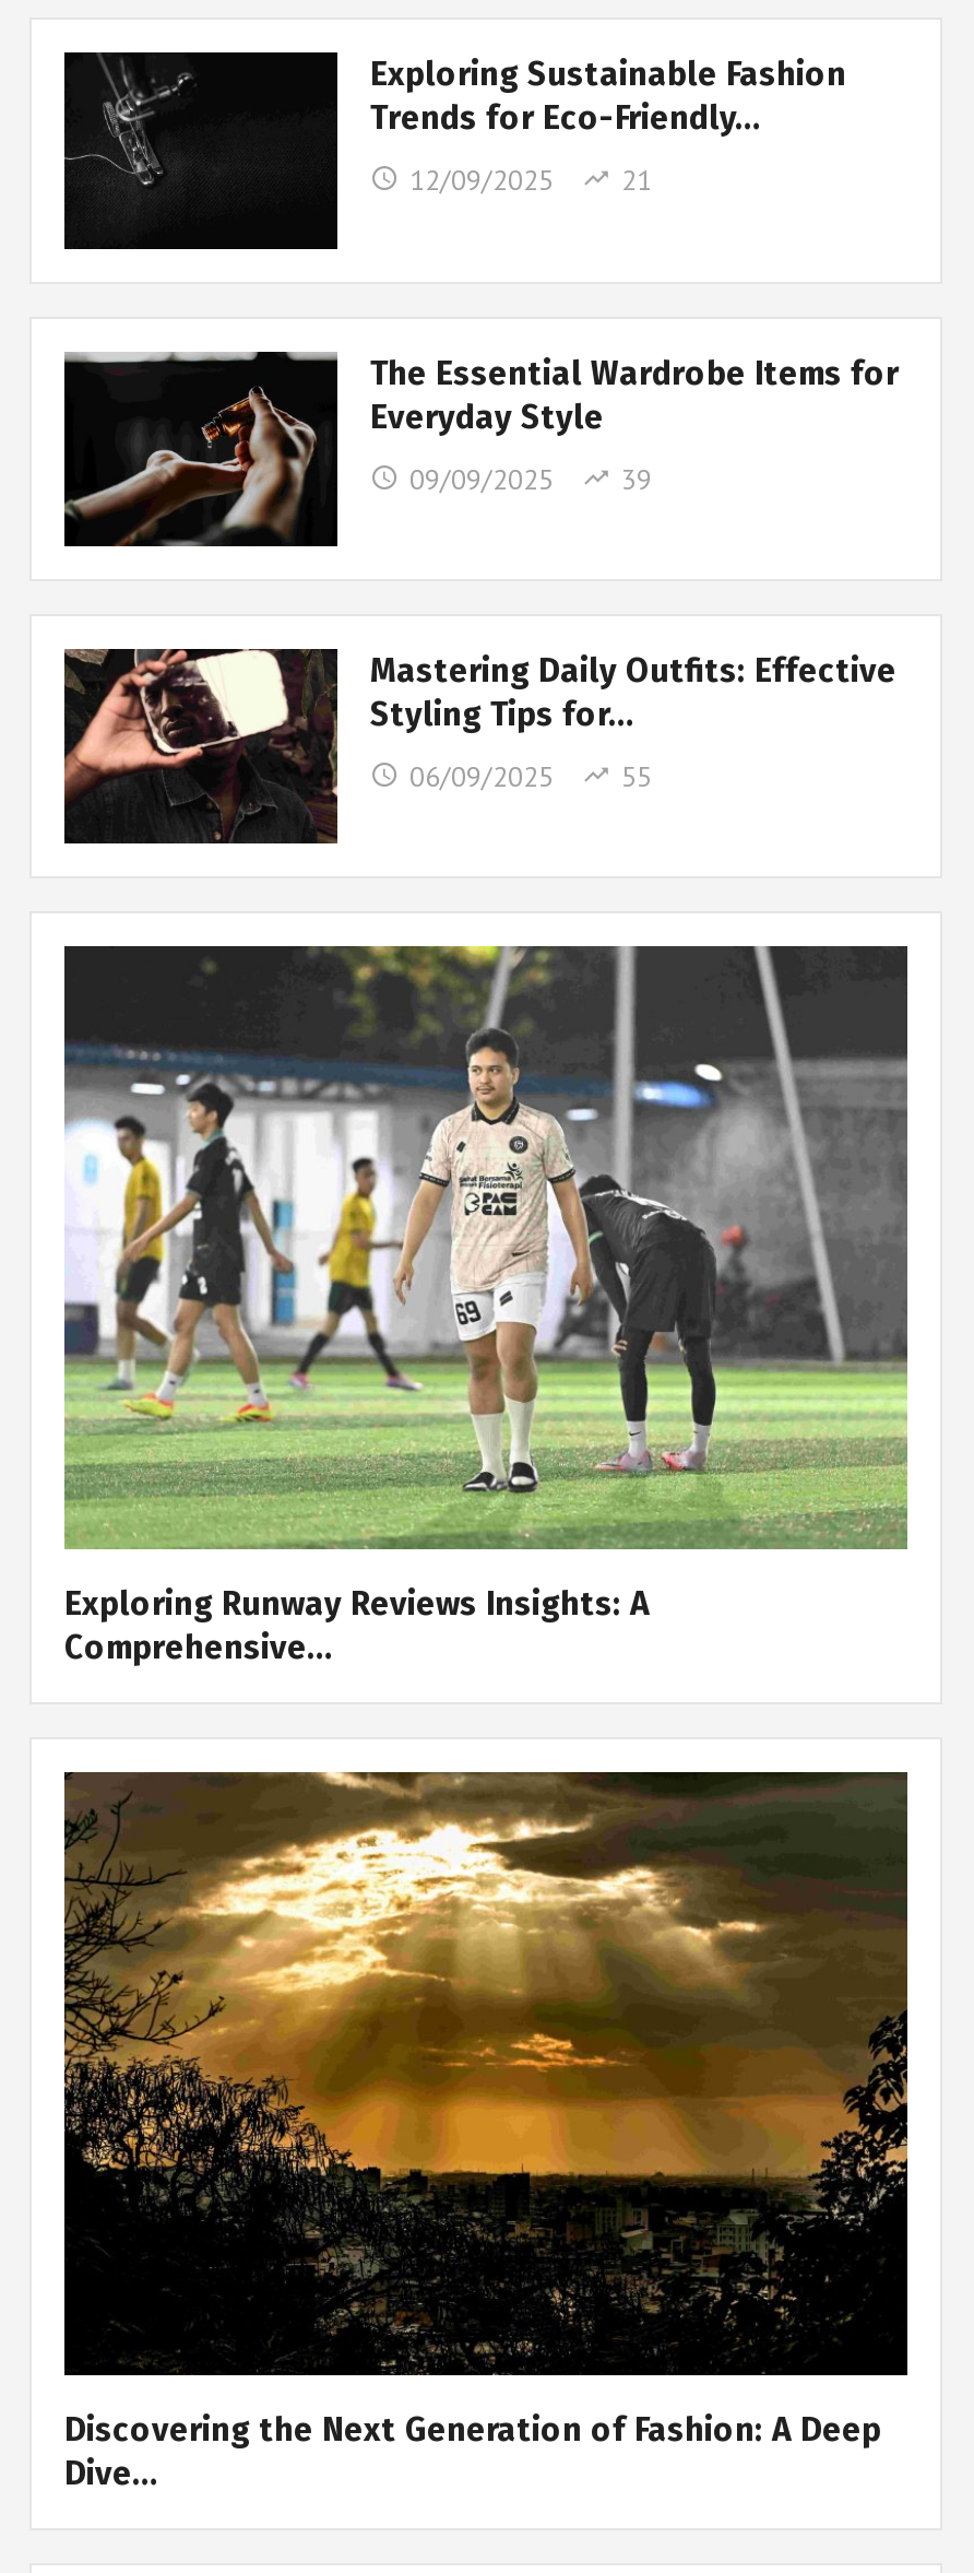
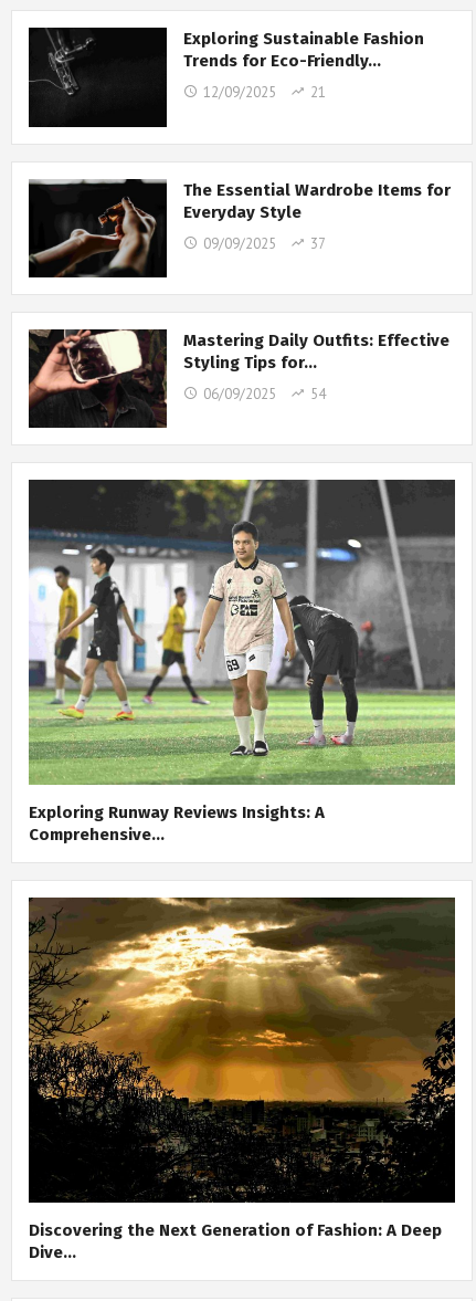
- 09/09/2025 39
+ 09/09/2025 37

- 06/09/2025 55
+ 06/09/2025 54
